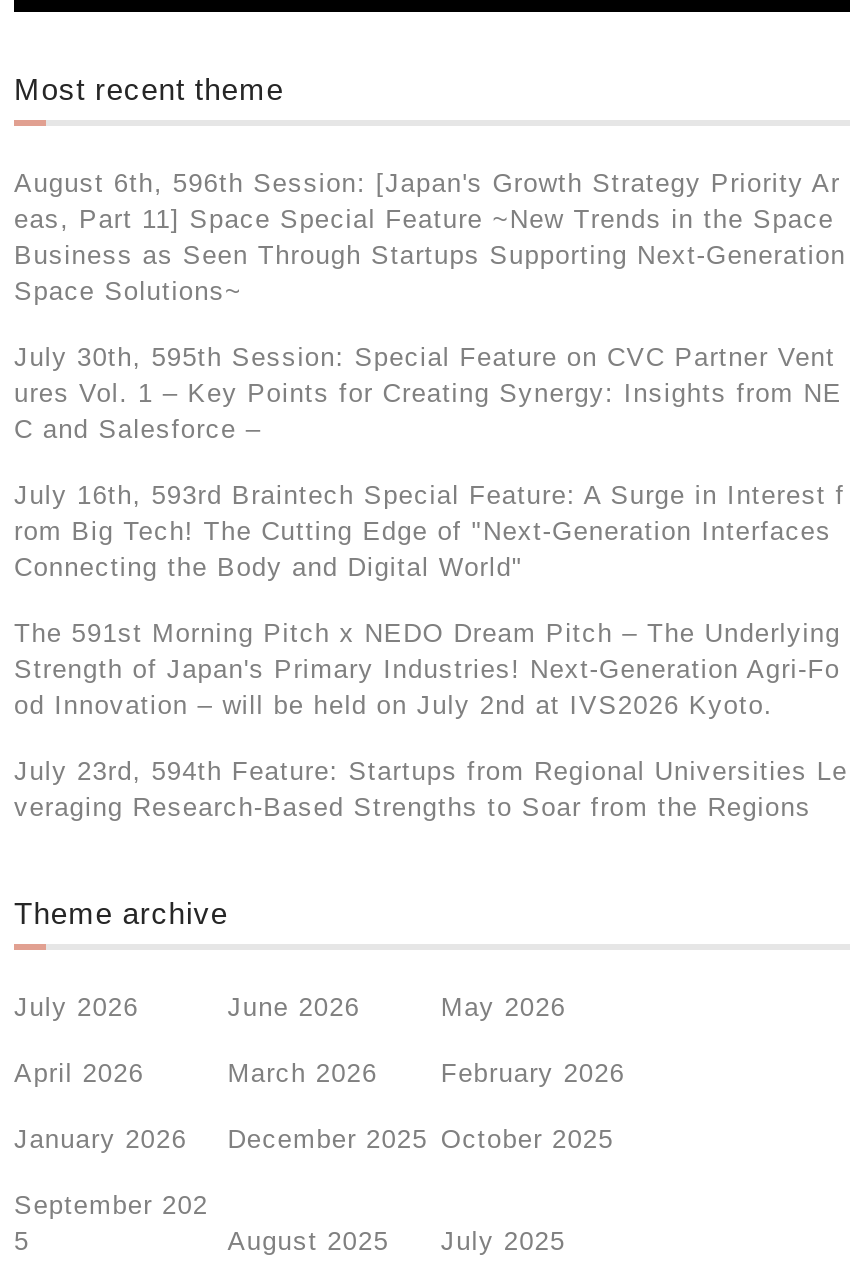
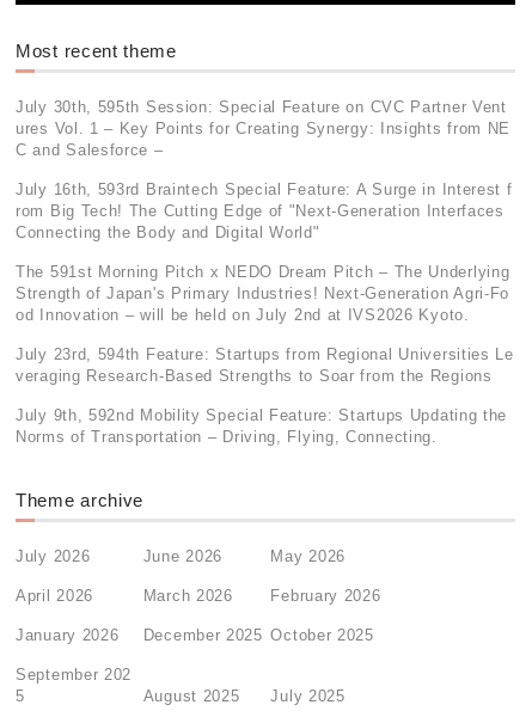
- August 6th, 596th Session: [Japan's Growth Strategy Priority Ar
- eas, Part 11] Space Special Feature ~New Trends in the Space
- Business as Seen Through Startups Supporting Next-Generation
- Space Solutions~

moved up: July 30th, 595th Session: Special Feature on CVC Partner Vent | ures Vol. 1 – Key Points for Creating Synergy: Insights from NE | C and Salesforce – | ... | July 23rd, 594th Feature: Startups from Regional Universities Le | veraging Research-Based Strengths to Soar from the Regions

+ July 9th, 592nd Mobility Special Feature: Startups Updating the
+ Norms of Transportation – Driving, Flying, Connecting.
